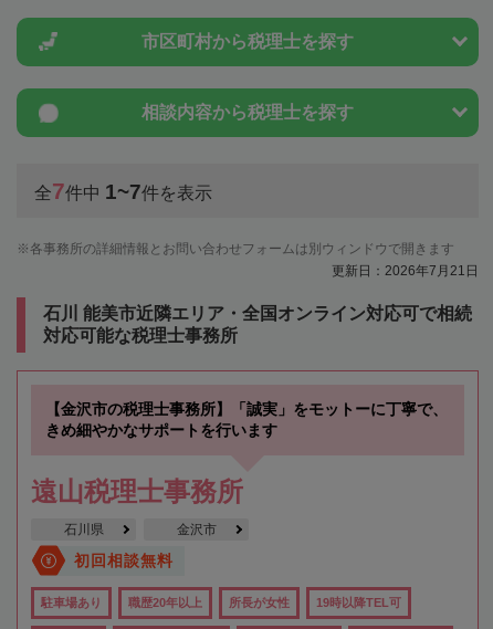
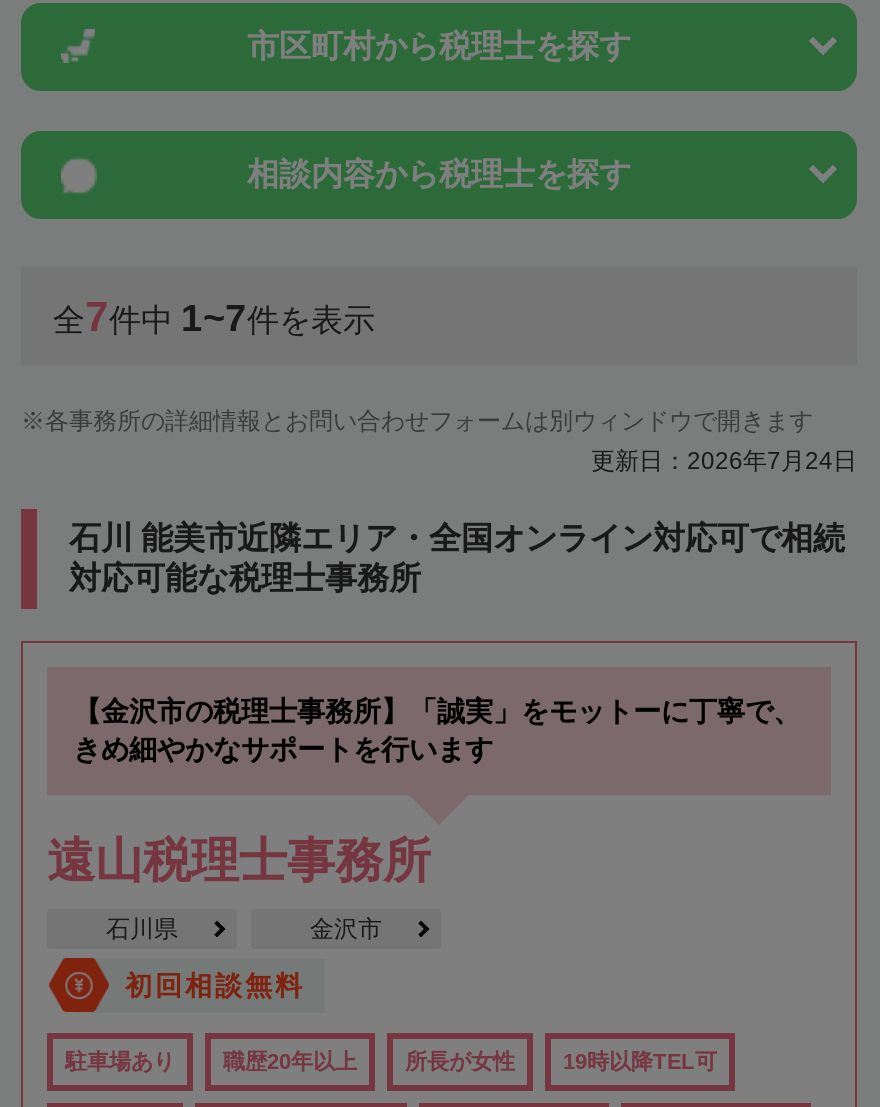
- 更新日：2026年7月21日
+ 更新日：2026年7月24日
